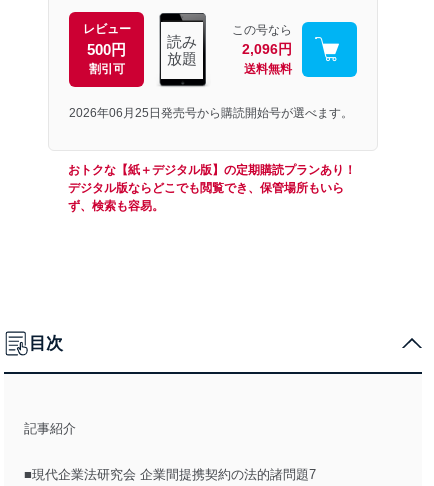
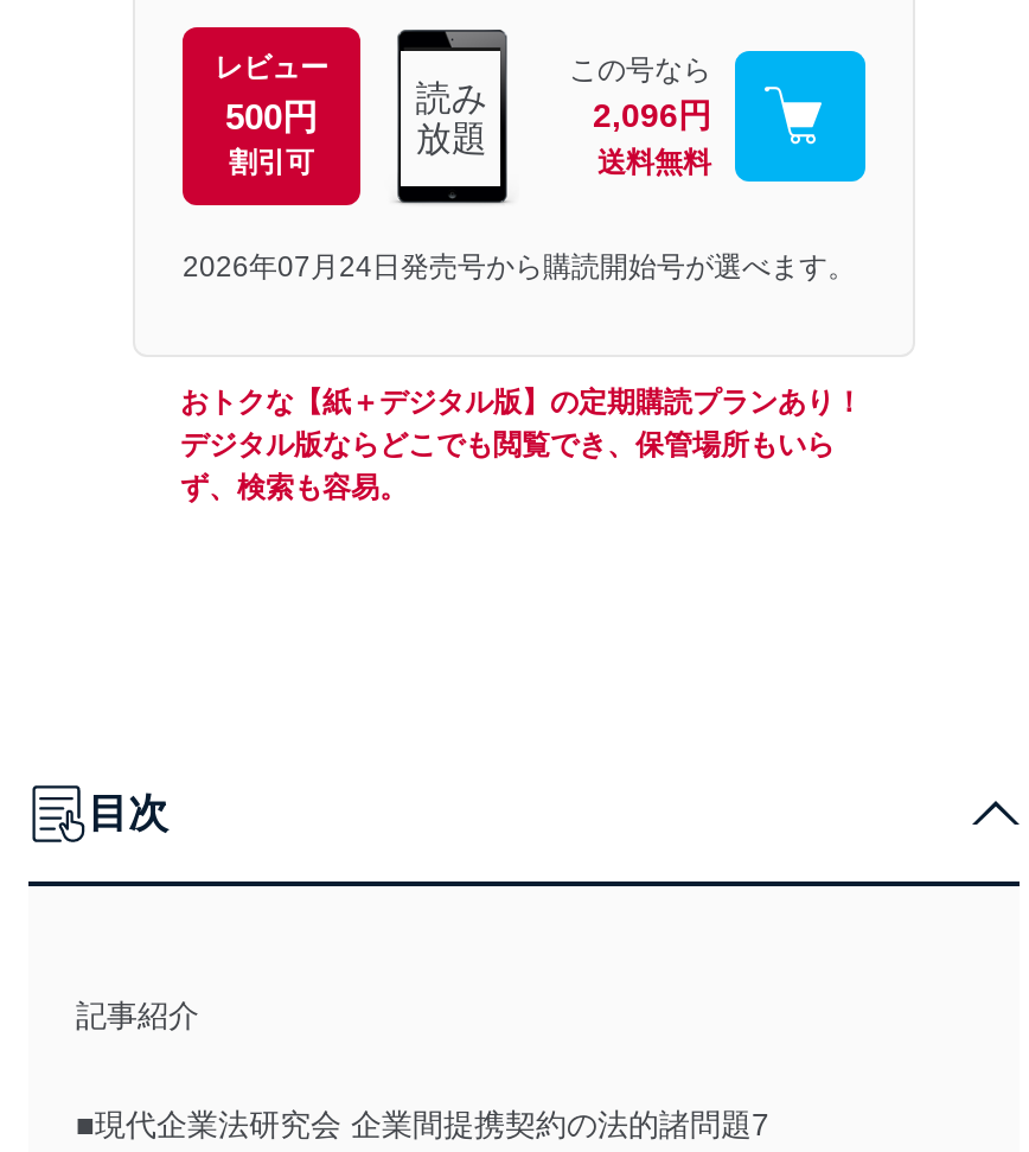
- 2026年06月25日発売号から購読開始号が選べます。
+ 2026年07月24日発売号から購読開始号が選べます。
